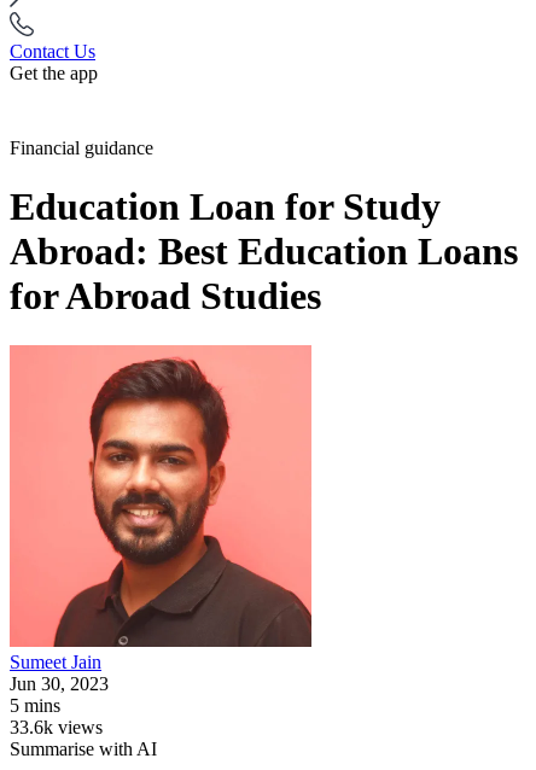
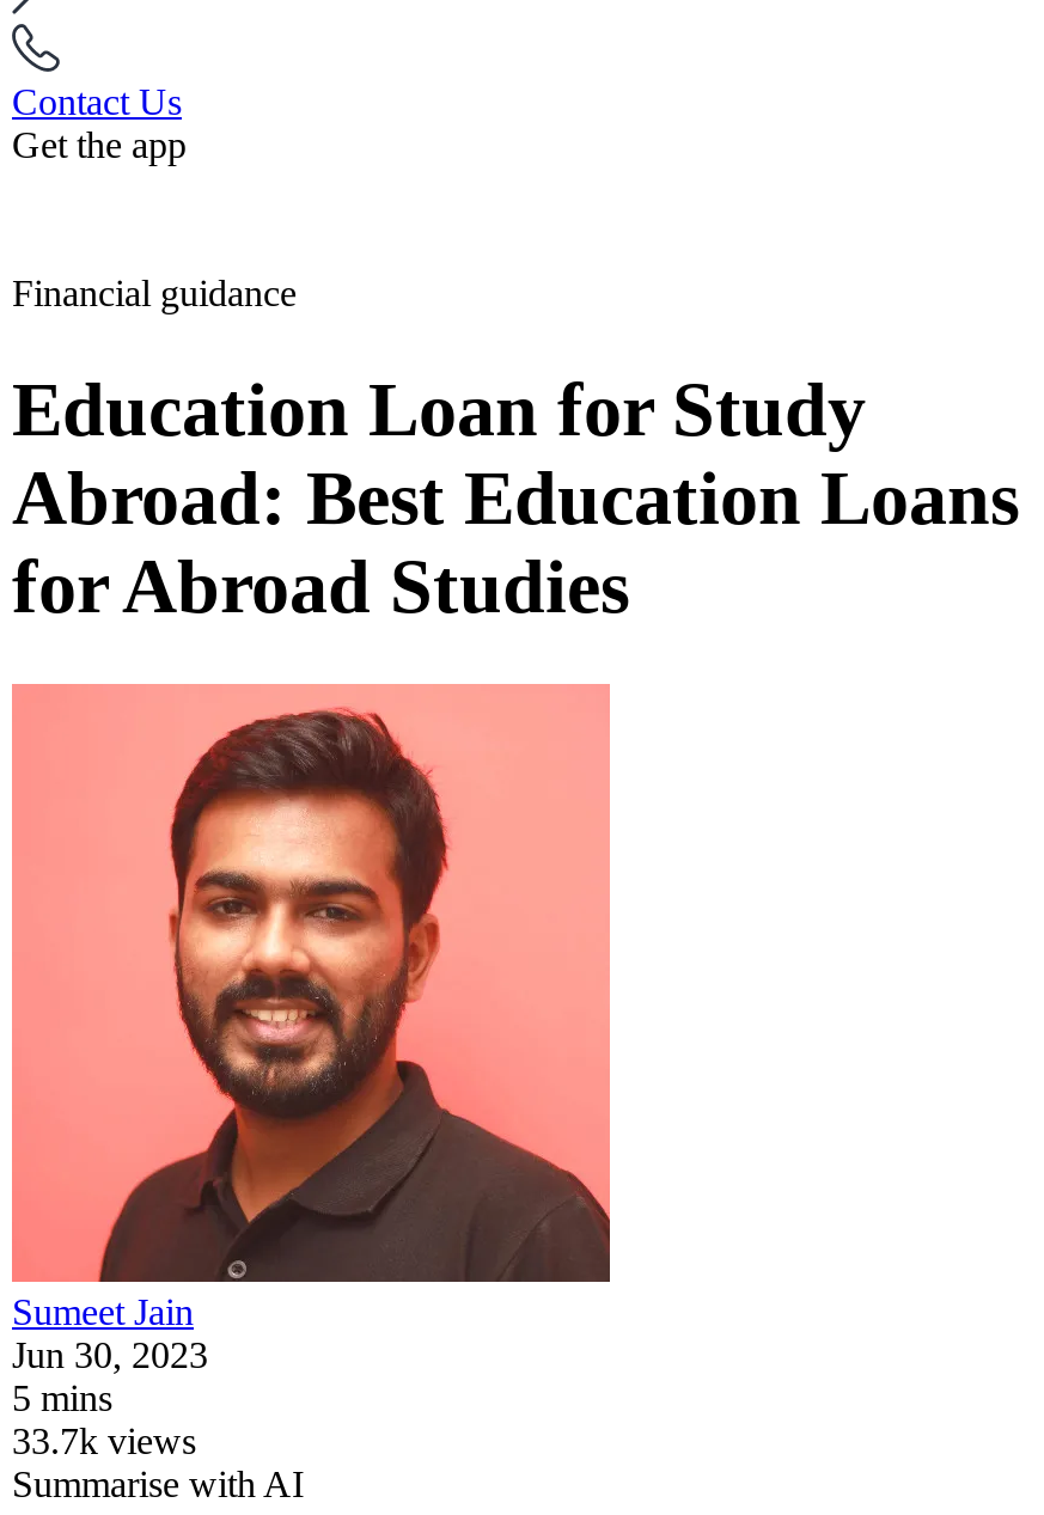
- 33.6k views
+ 33.7k views
